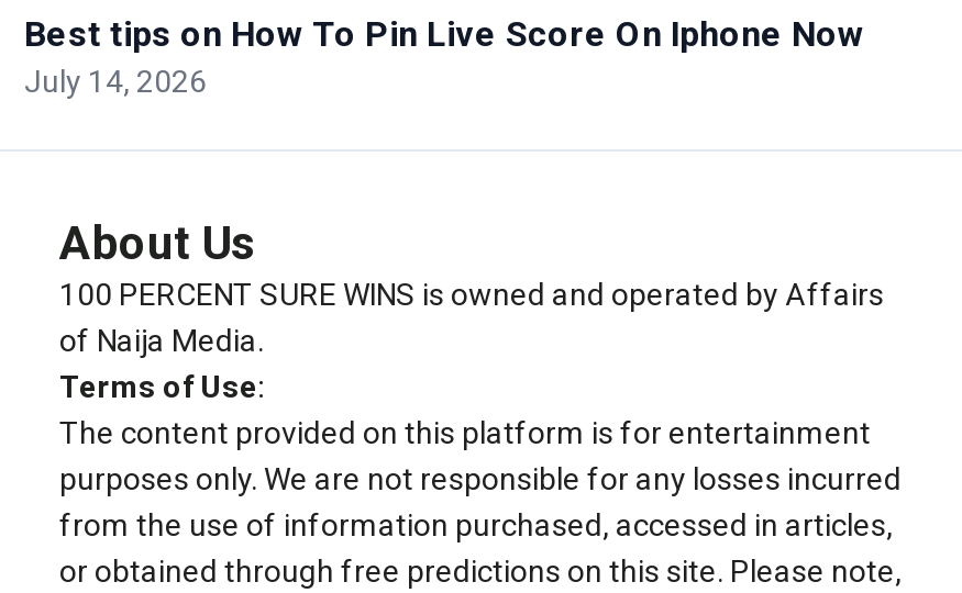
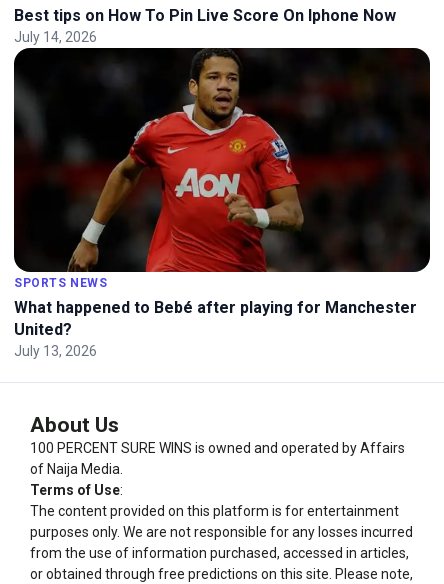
+ [image]
+ SPORTS NEWS
+ What happened to Bebé after playing for Manchester
+ United?
+ July 13, 2026
